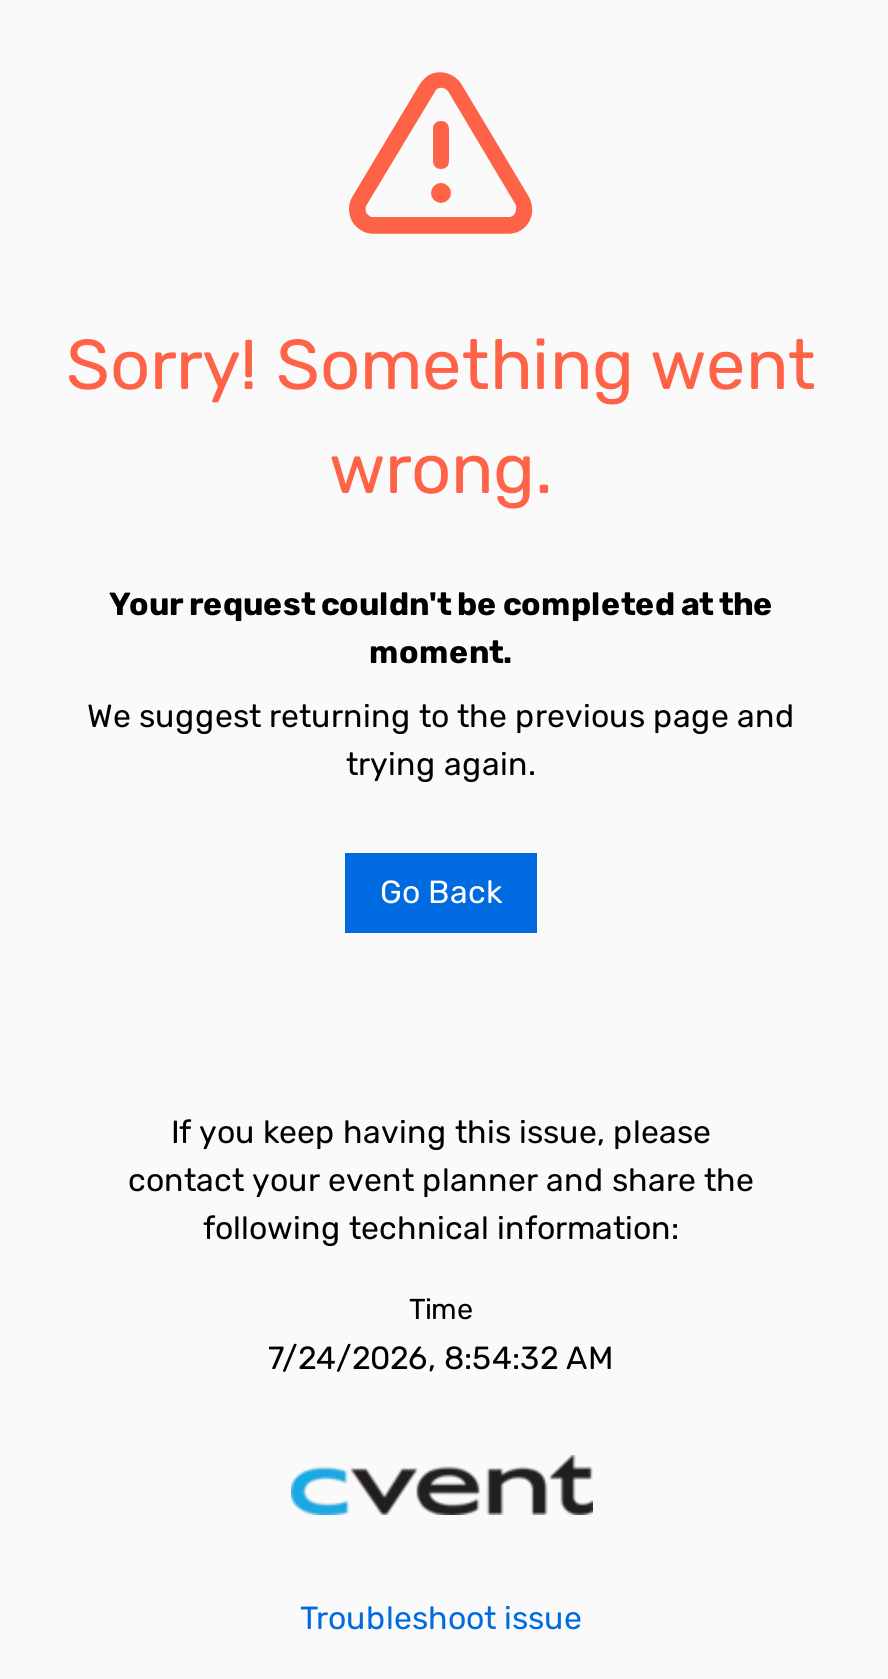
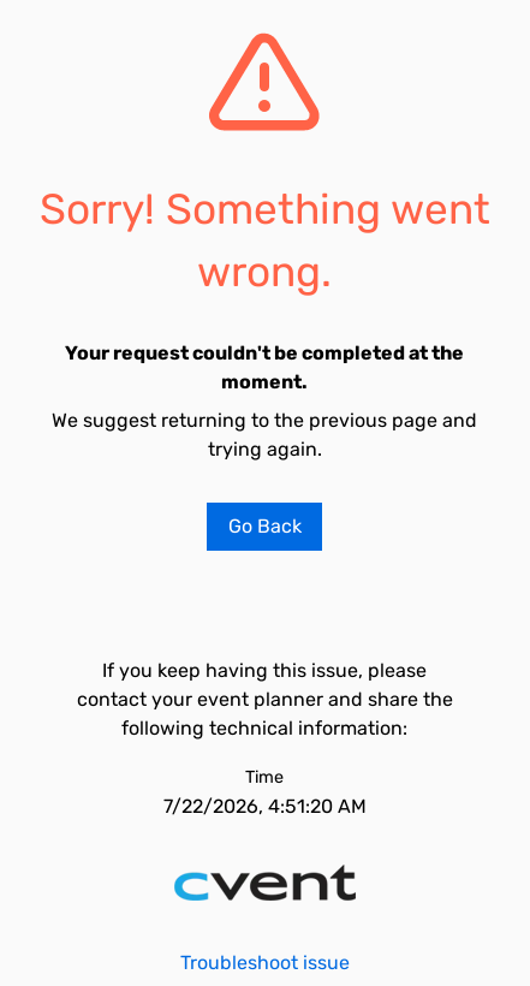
- 7/24/2026, 8:54:32 AM
+ 7/22/2026, 4:51:20 AM
